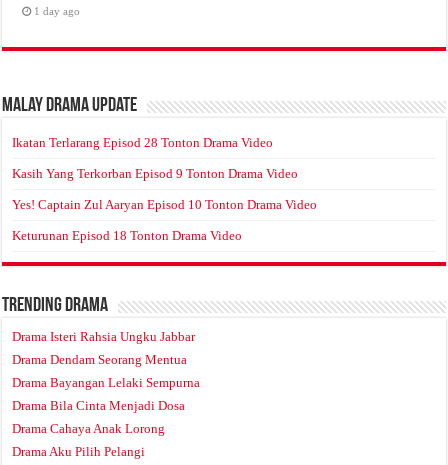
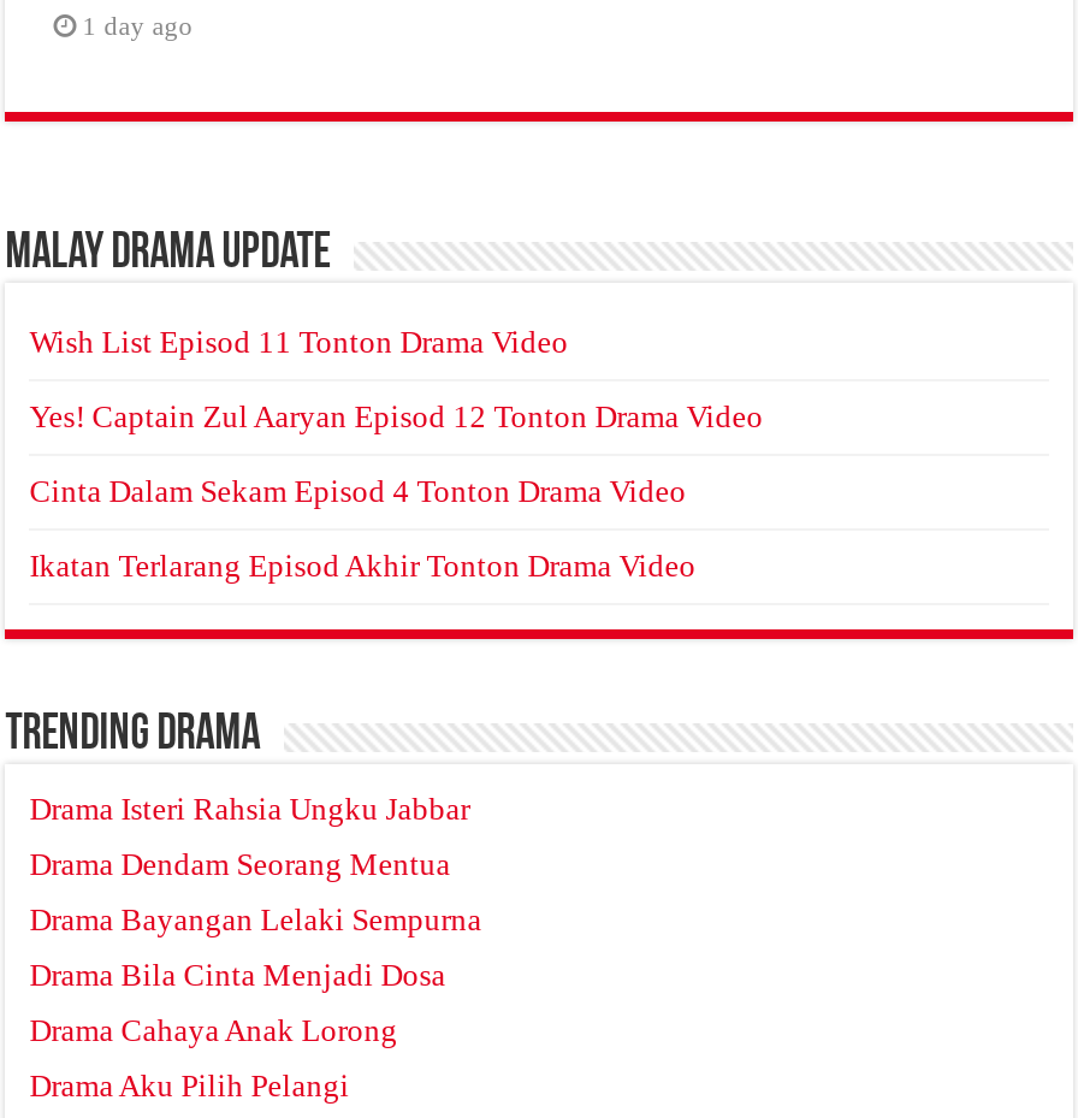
- Ikatan Terlarang Episod 28 Tonton Drama Video
+ Wish List Episod 11 Tonton Drama Video

- Kasih Yang Terkorban Episod 9 Tonton Drama Video
+ Yes! Captain Zul Aaryan Episod 12 Tonton Drama Video

- Yes! Captain Zul Aaryan Episod 10 Tonton Drama Video
+ Cinta Dalam Sekam Episod 4 Tonton Drama Video

- Keturunan Episod 18 Tonton Drama Video
+ Ikatan Terlarang Episod Akhir Tonton Drama Video
